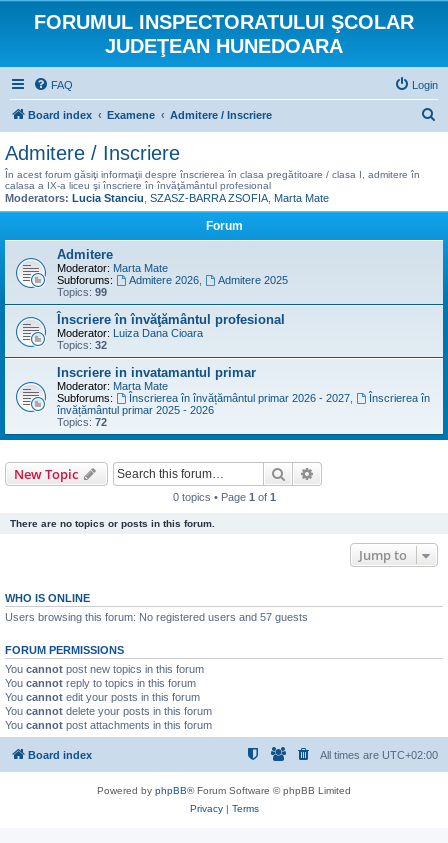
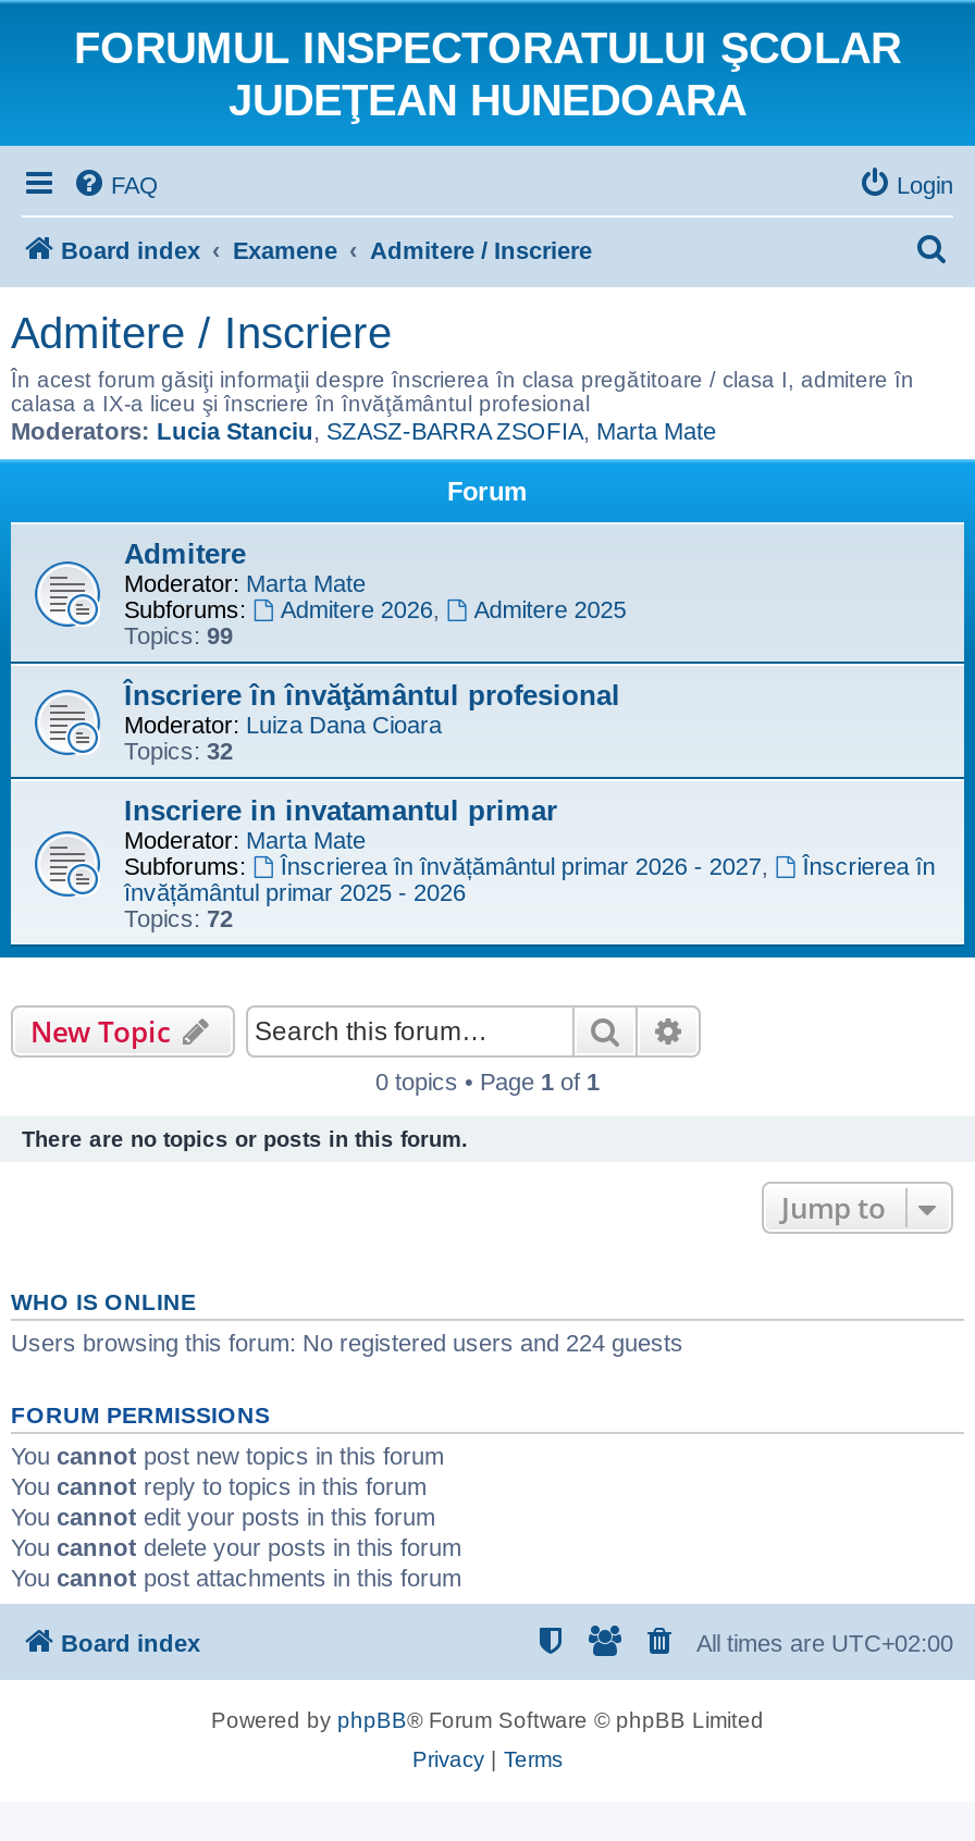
- Users browsing this forum: No registered users and 57 guests
+ Users browsing this forum: No registered users and 224 guests
